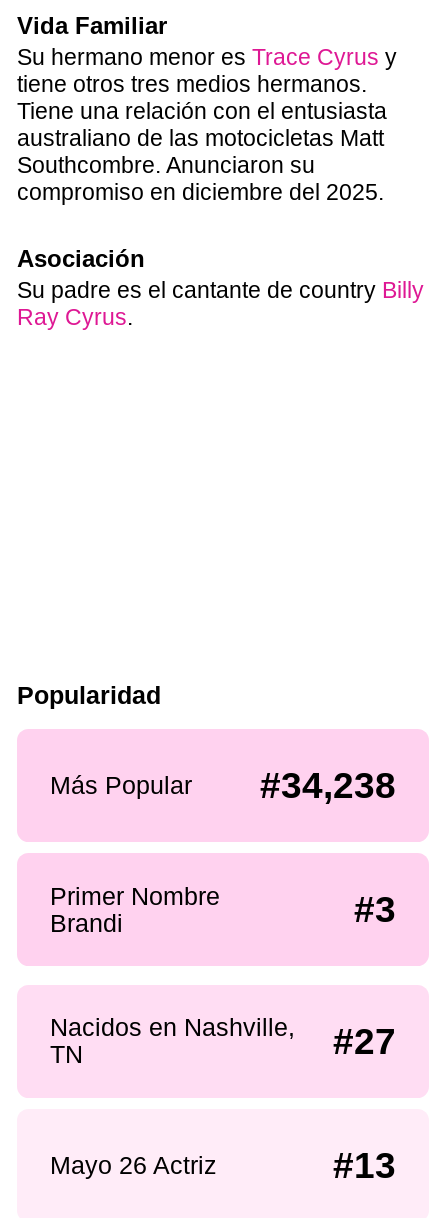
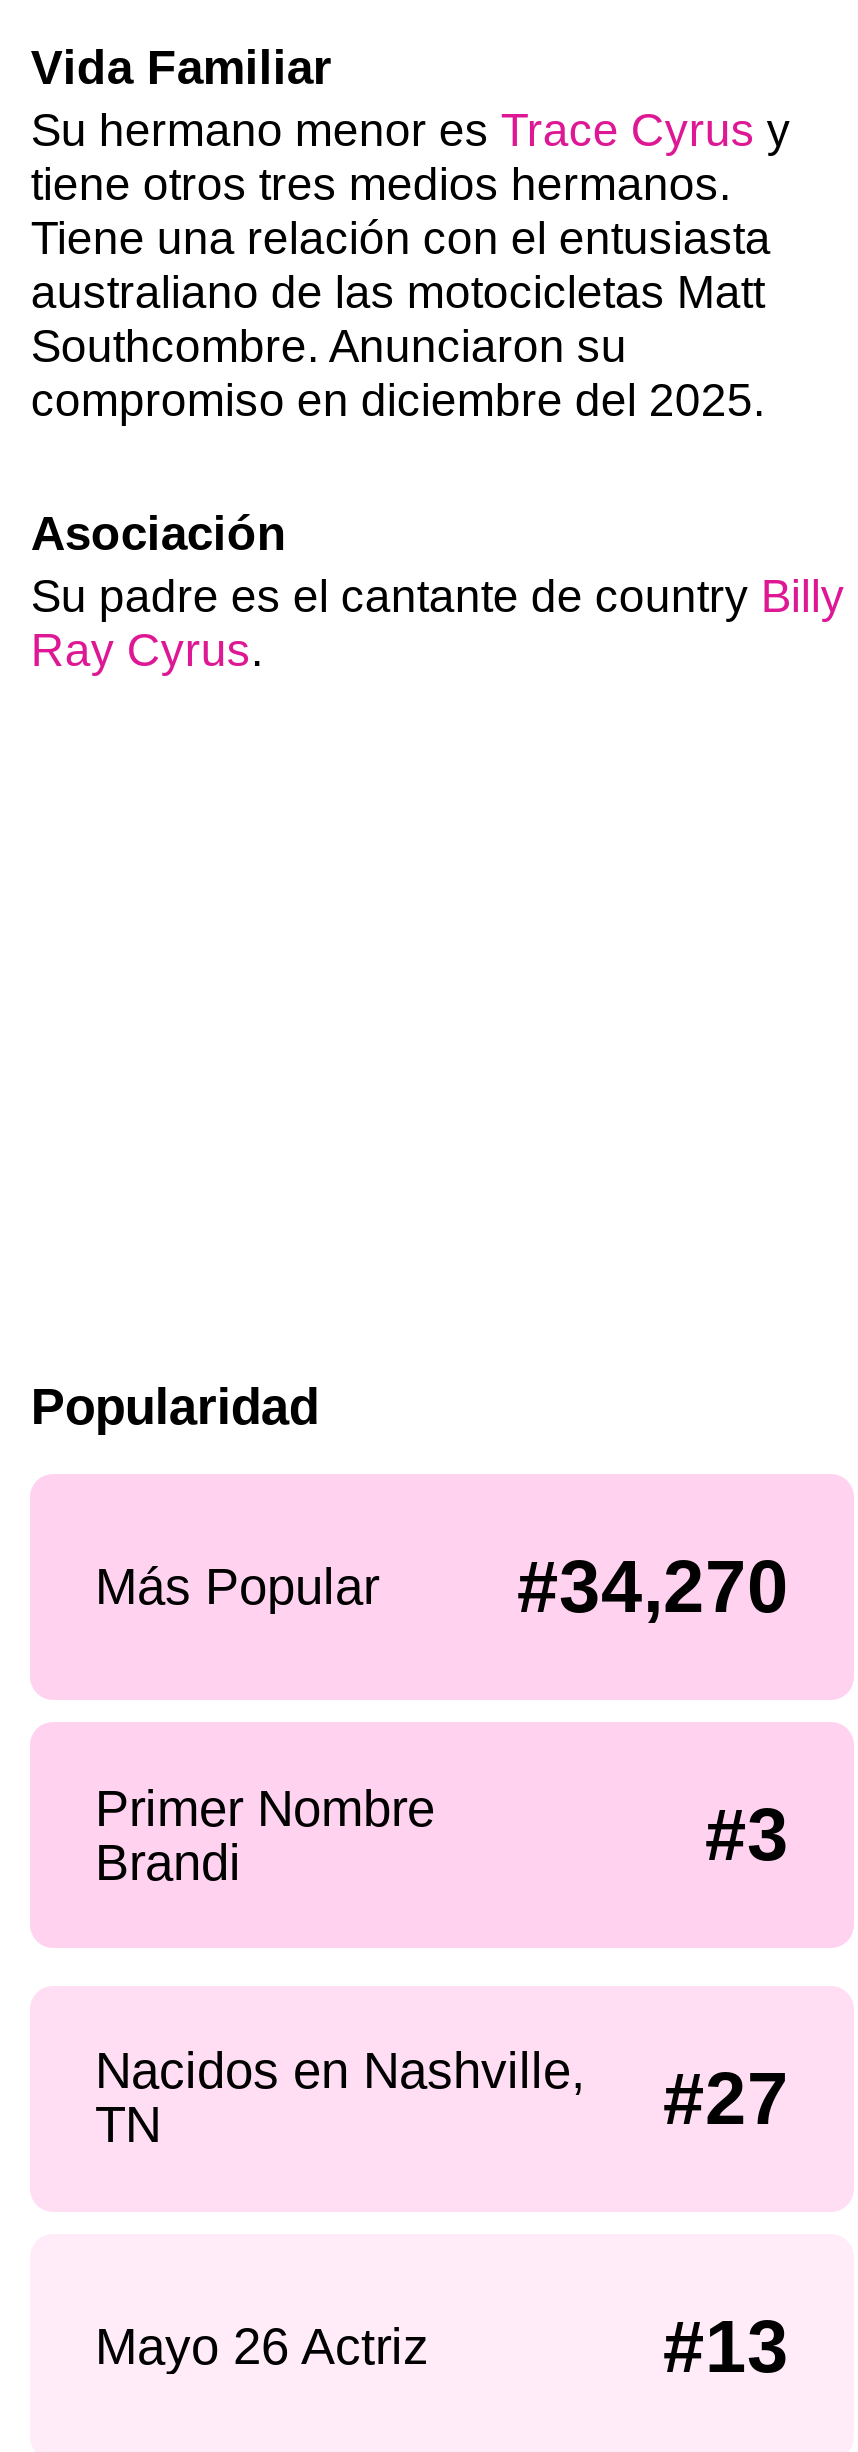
- #34,238
+ #34,270
